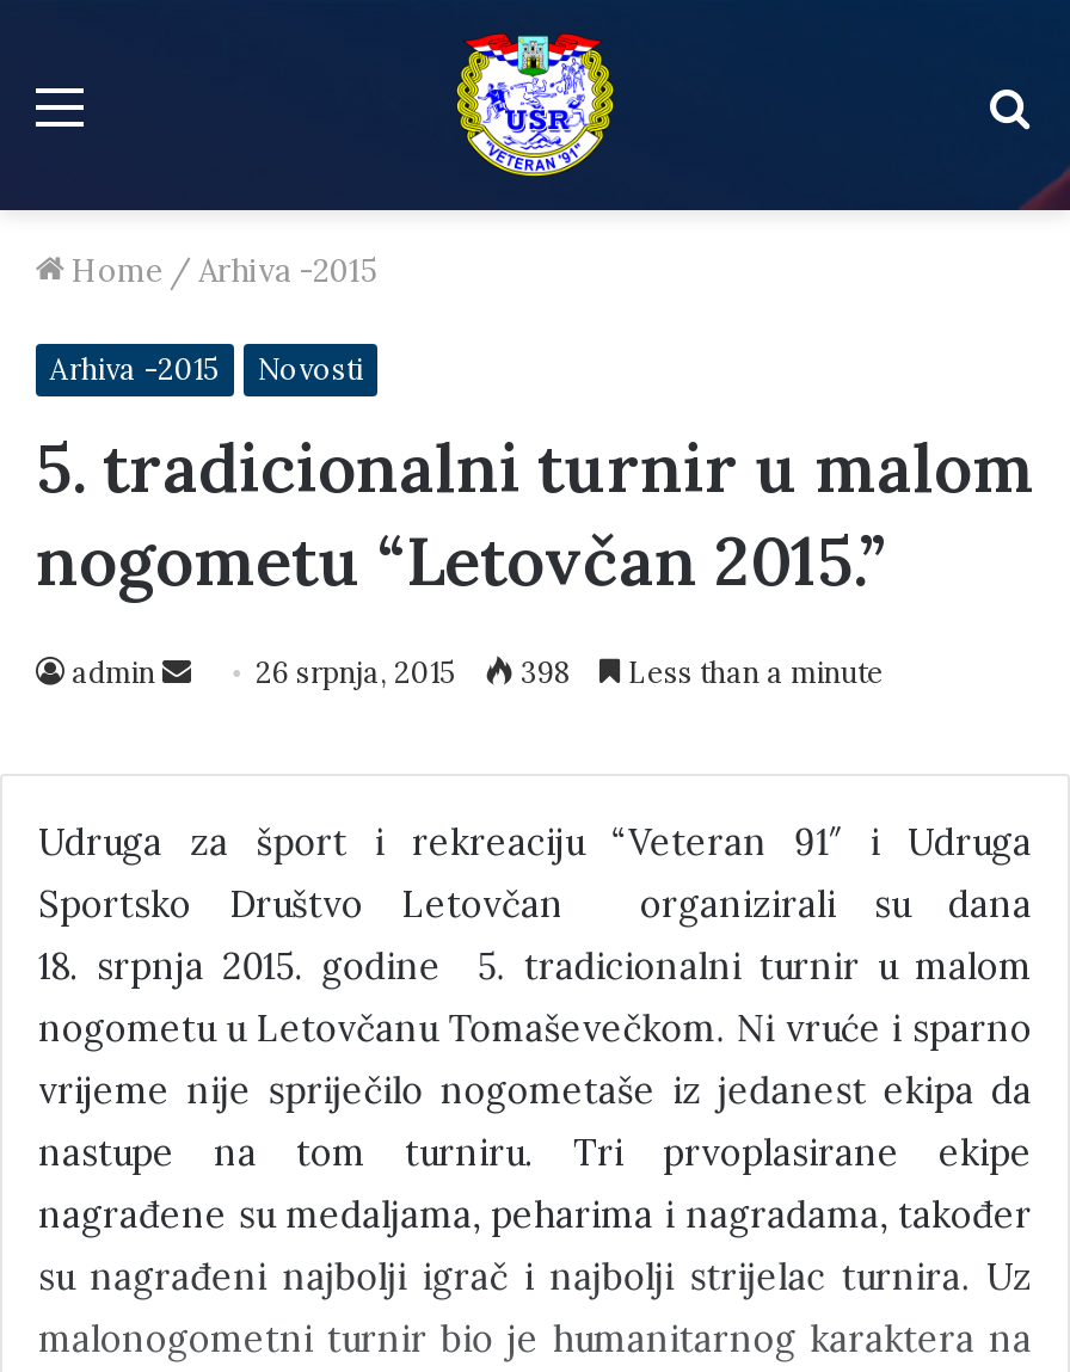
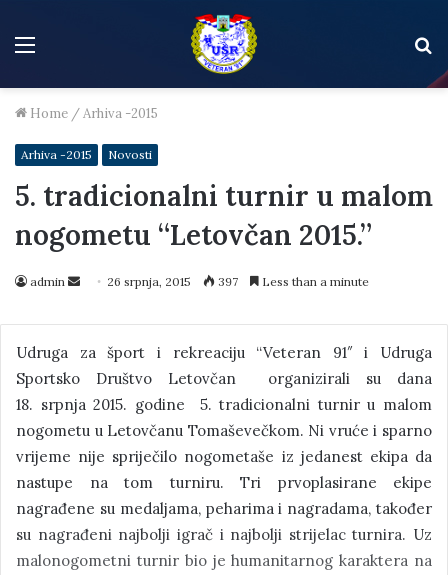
- 398
+ 397
